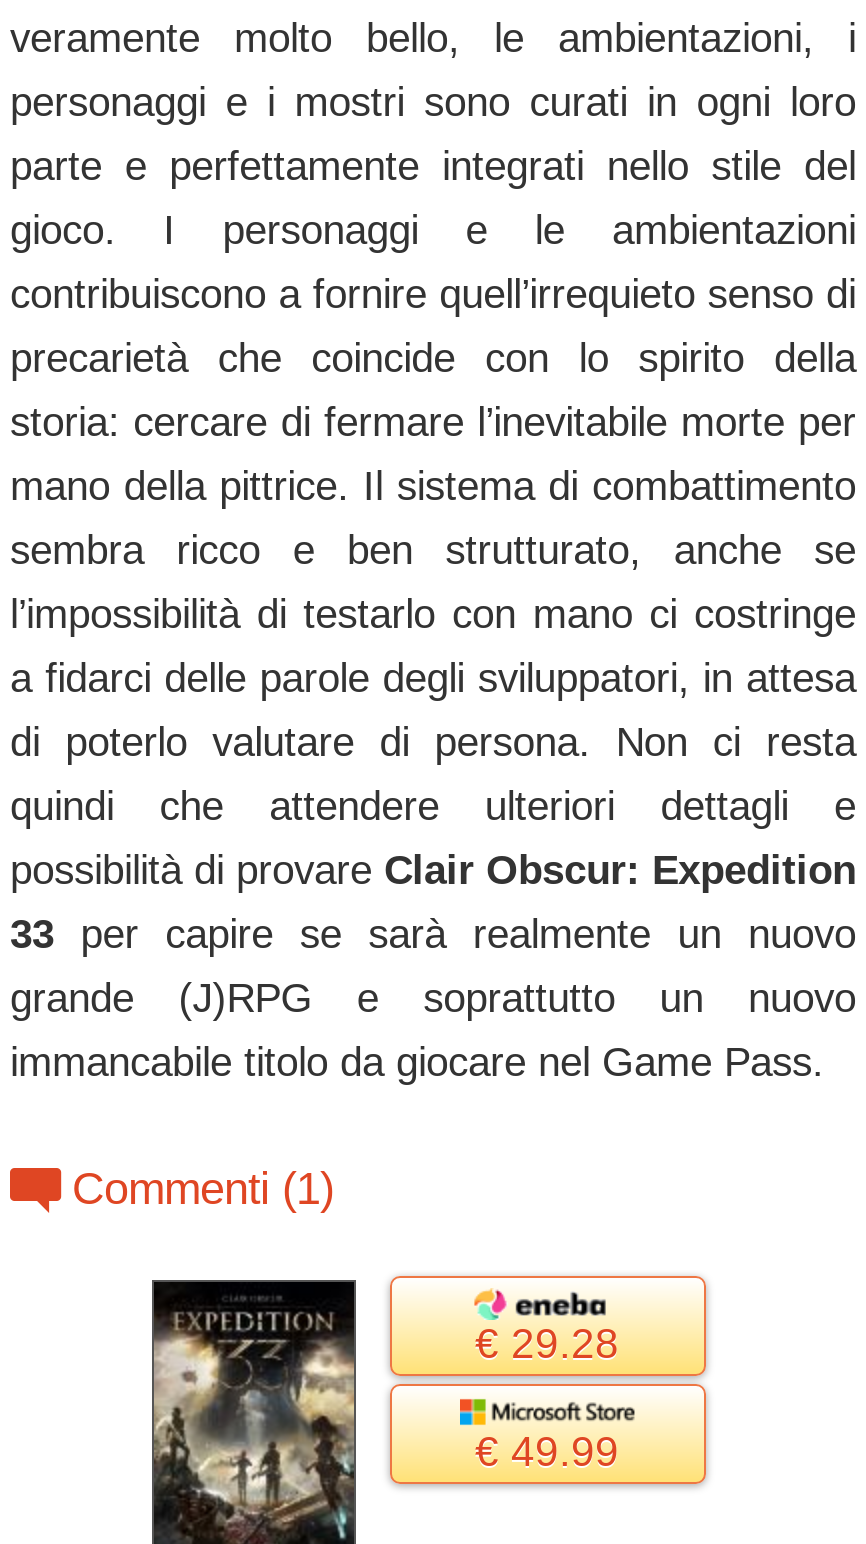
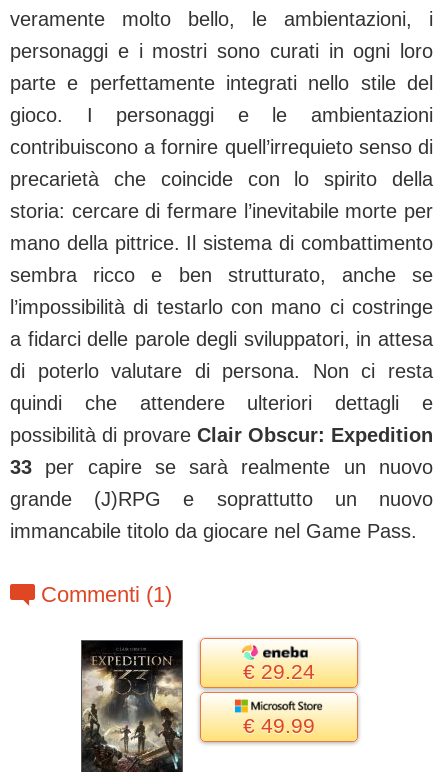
- € 29.28
+ € 29.24
